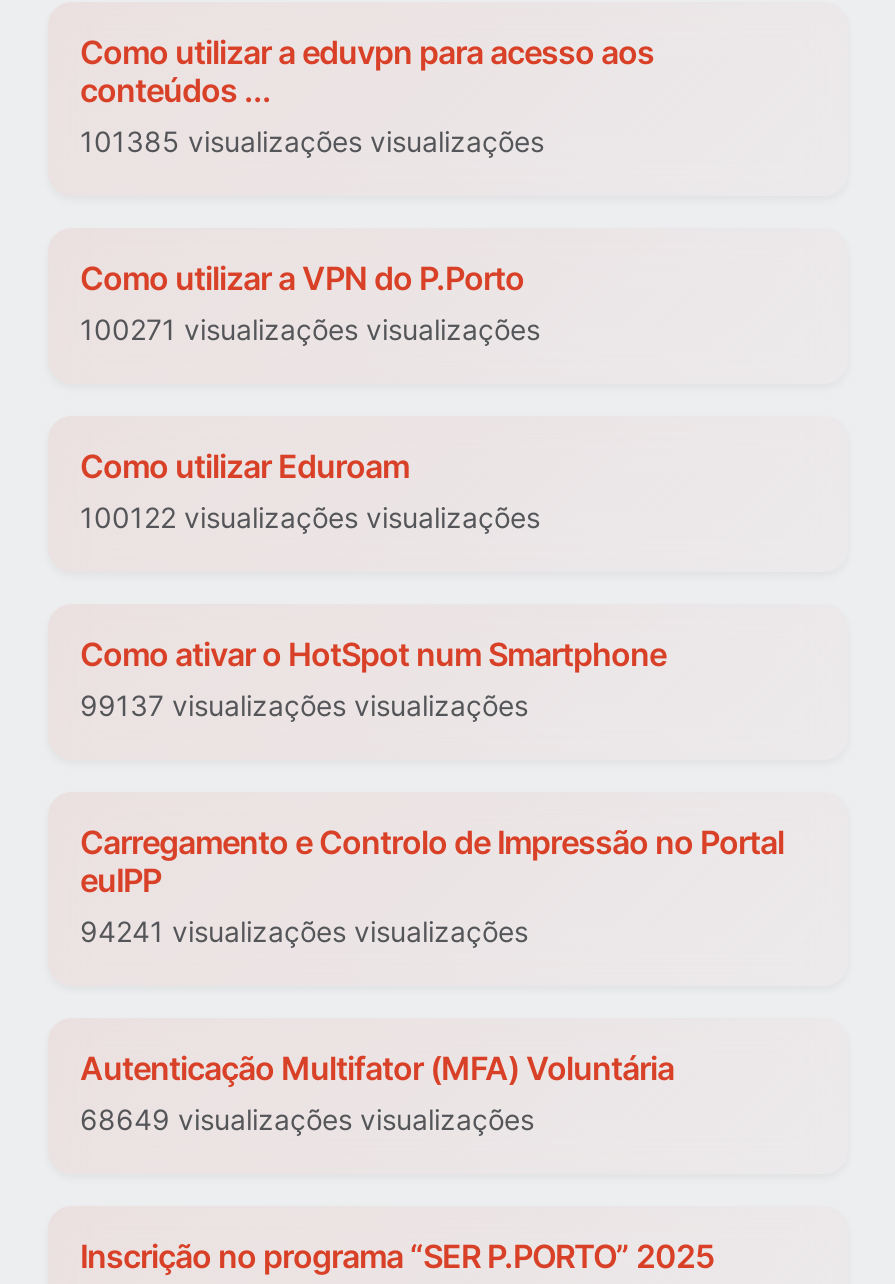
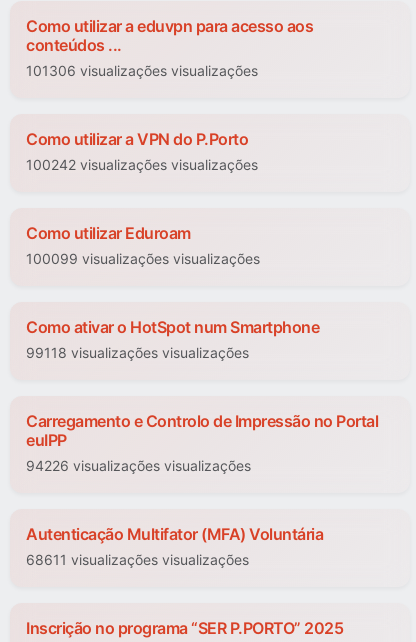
- 101385 visualizações visualizações
+ 101306 visualizações visualizações

- 100271 visualizações visualizações
+ 100242 visualizações visualizações

- 100122 visualizações visualizações
+ 100099 visualizações visualizações

- 99137 visualizações visualizações
+ 99118 visualizações visualizações

- 94241 visualizações visualizações
+ 94226 visualizações visualizações

- 68649 visualizações visualizações
+ 68611 visualizações visualizações
